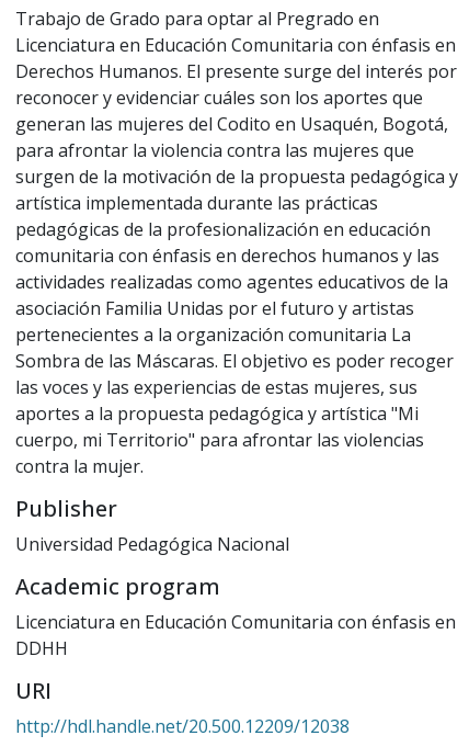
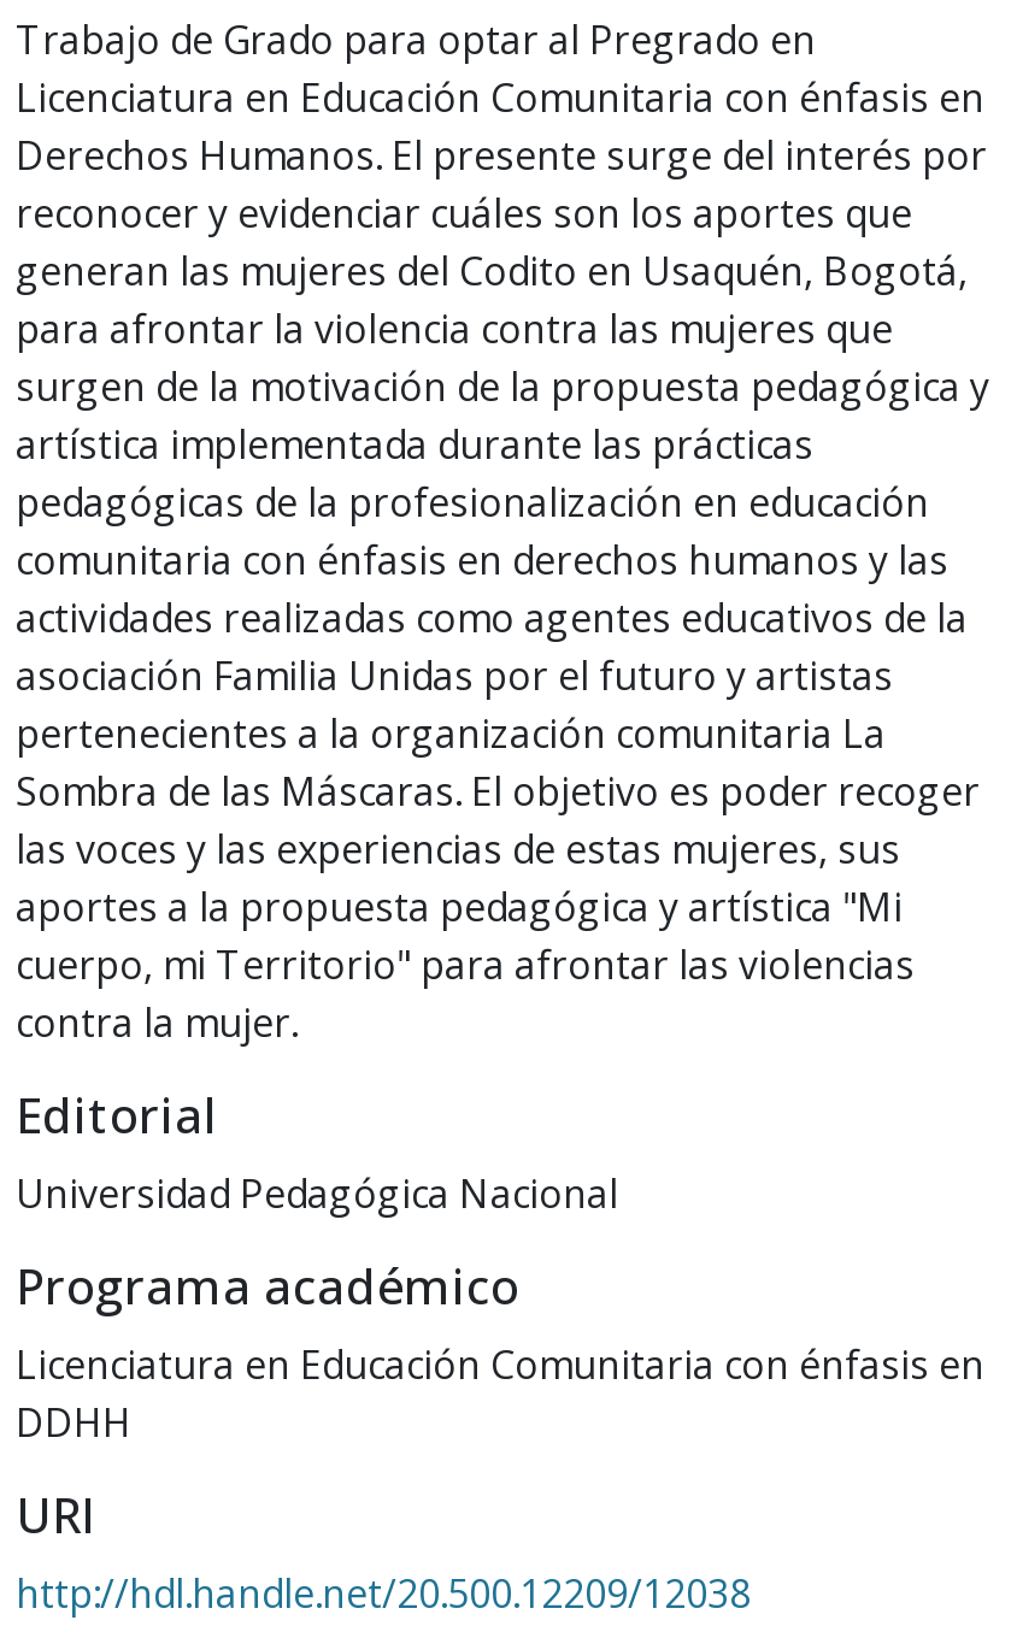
- Publisher
+ Editorial

- Academic program
+ Programa académico
